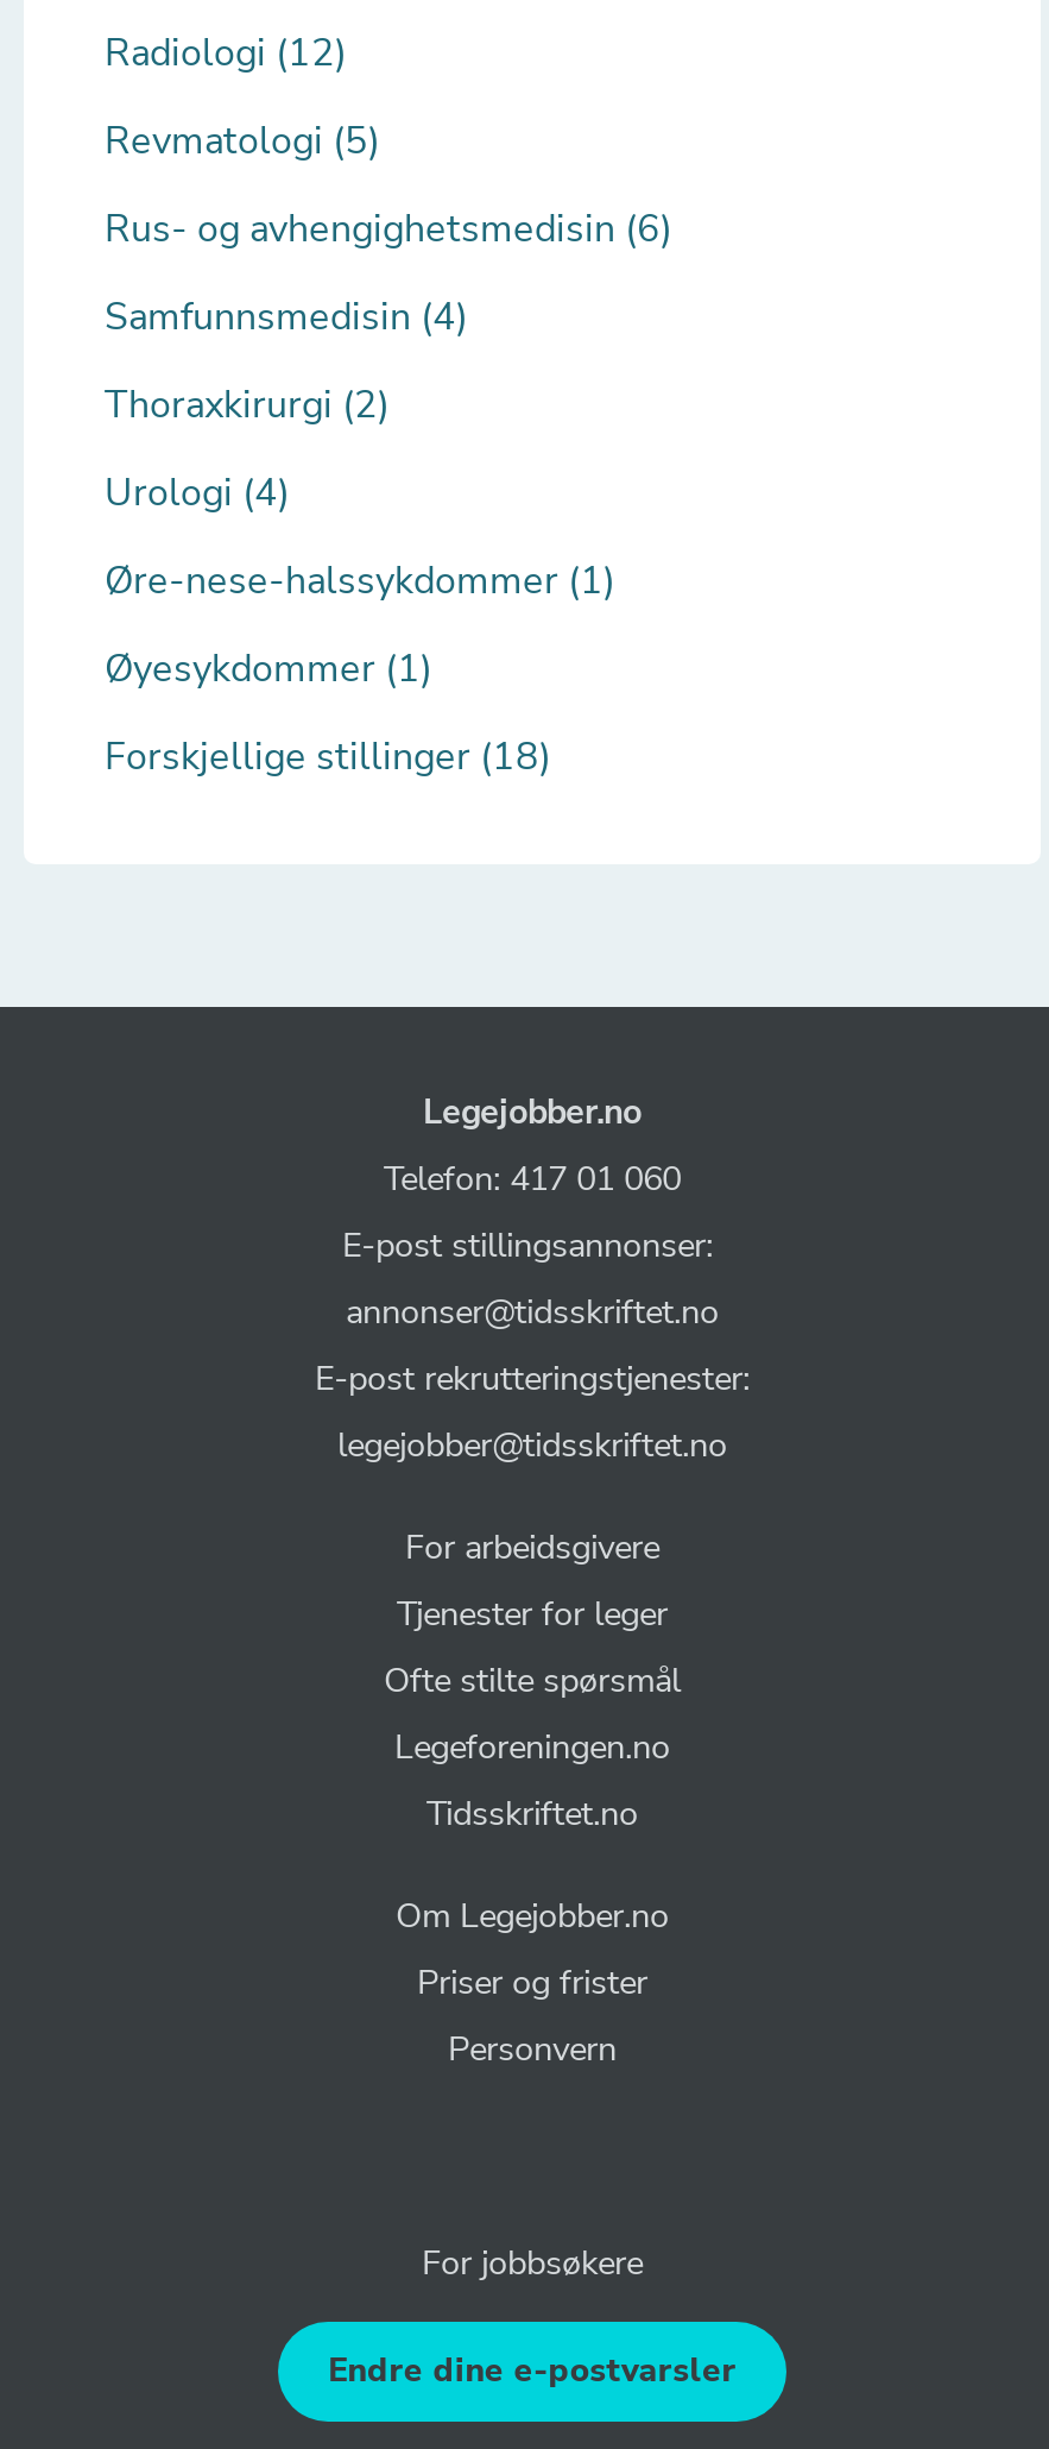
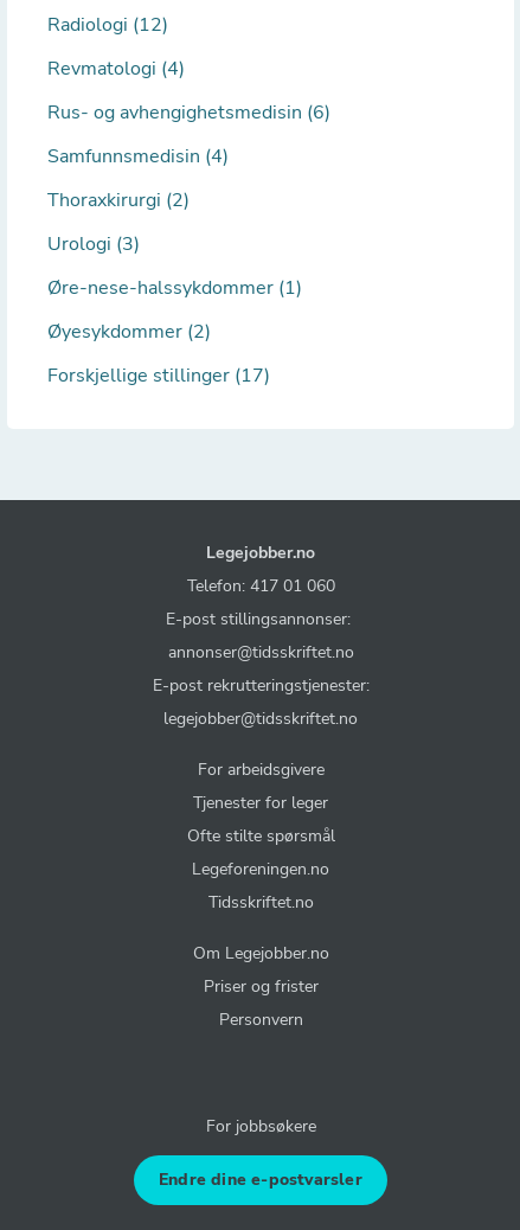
- Revmatologi (5)
+ Revmatologi (4)

- Urologi (4)
+ Urologi (3)

- Øyesykdommer (1)
+ Øyesykdommer (2)

- Forskjellige stillinger (18)
+ Forskjellige stillinger (17)
